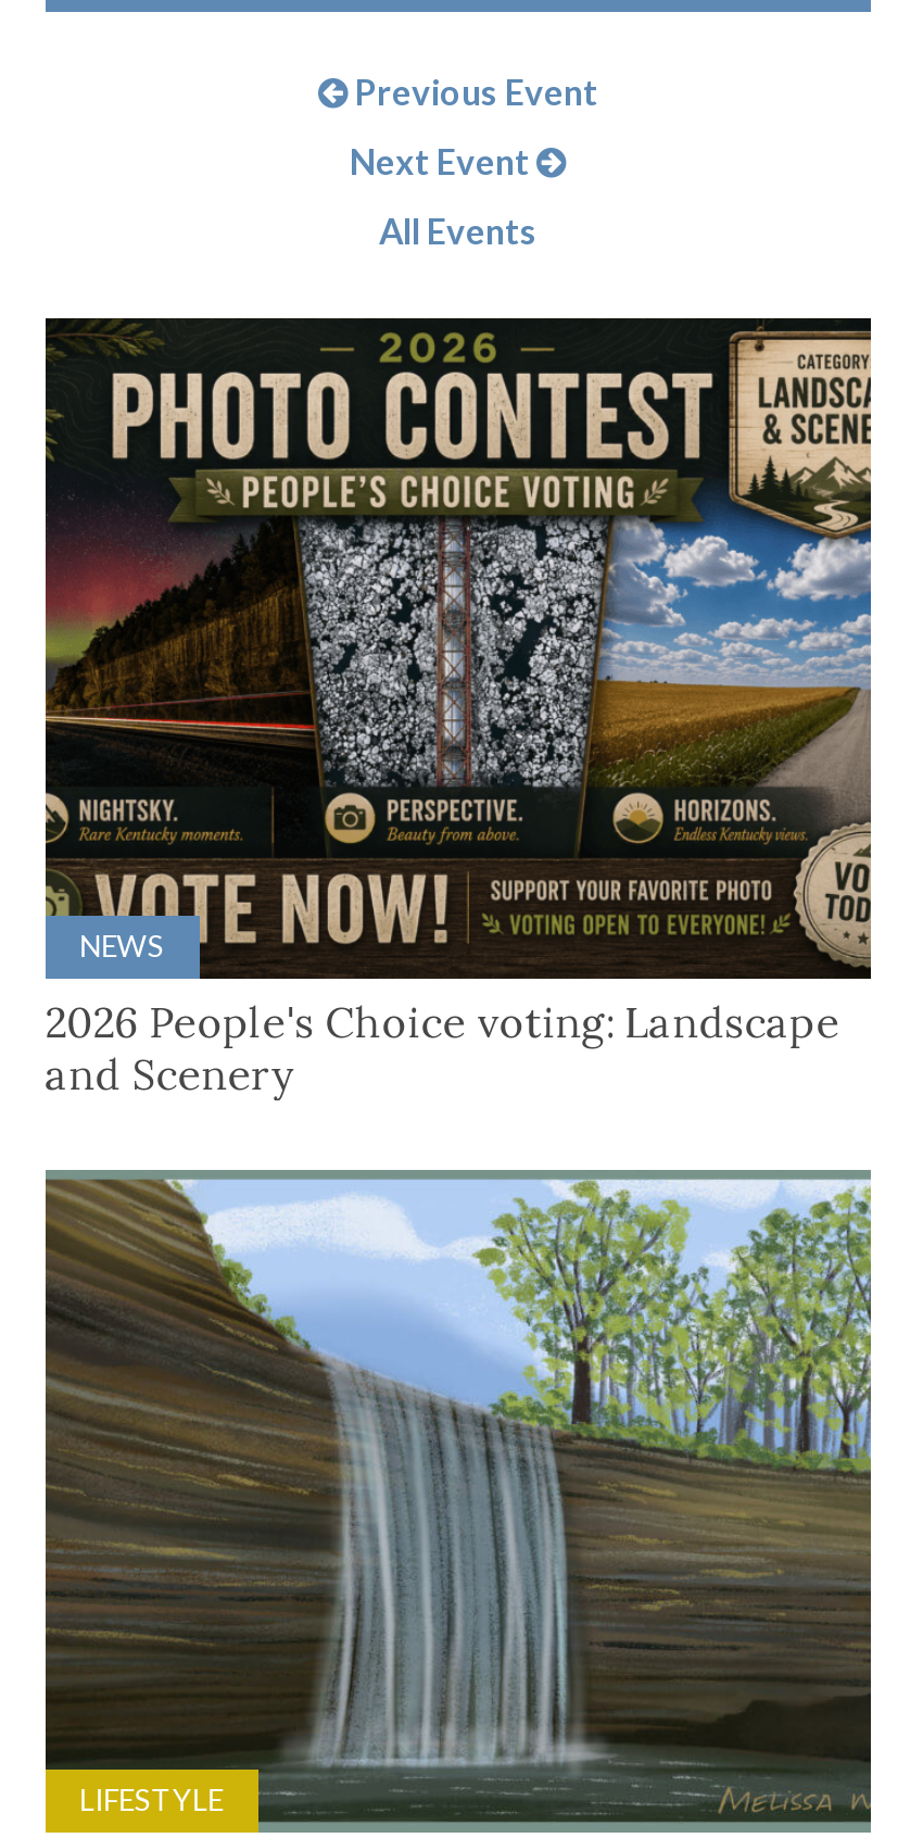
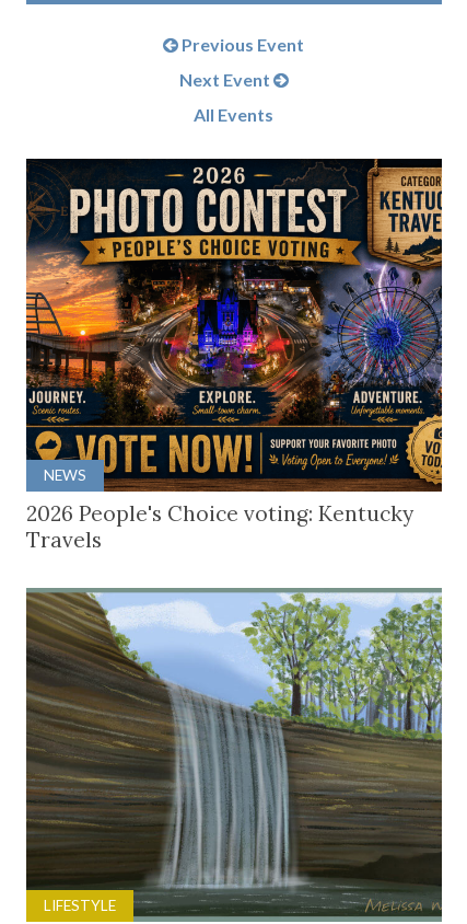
- [image]
- 2026 People's Choice voting: Landscape
- and Scenery
+ [image]
+ 2026 People's Choice voting: Kentucky
+ Travels
